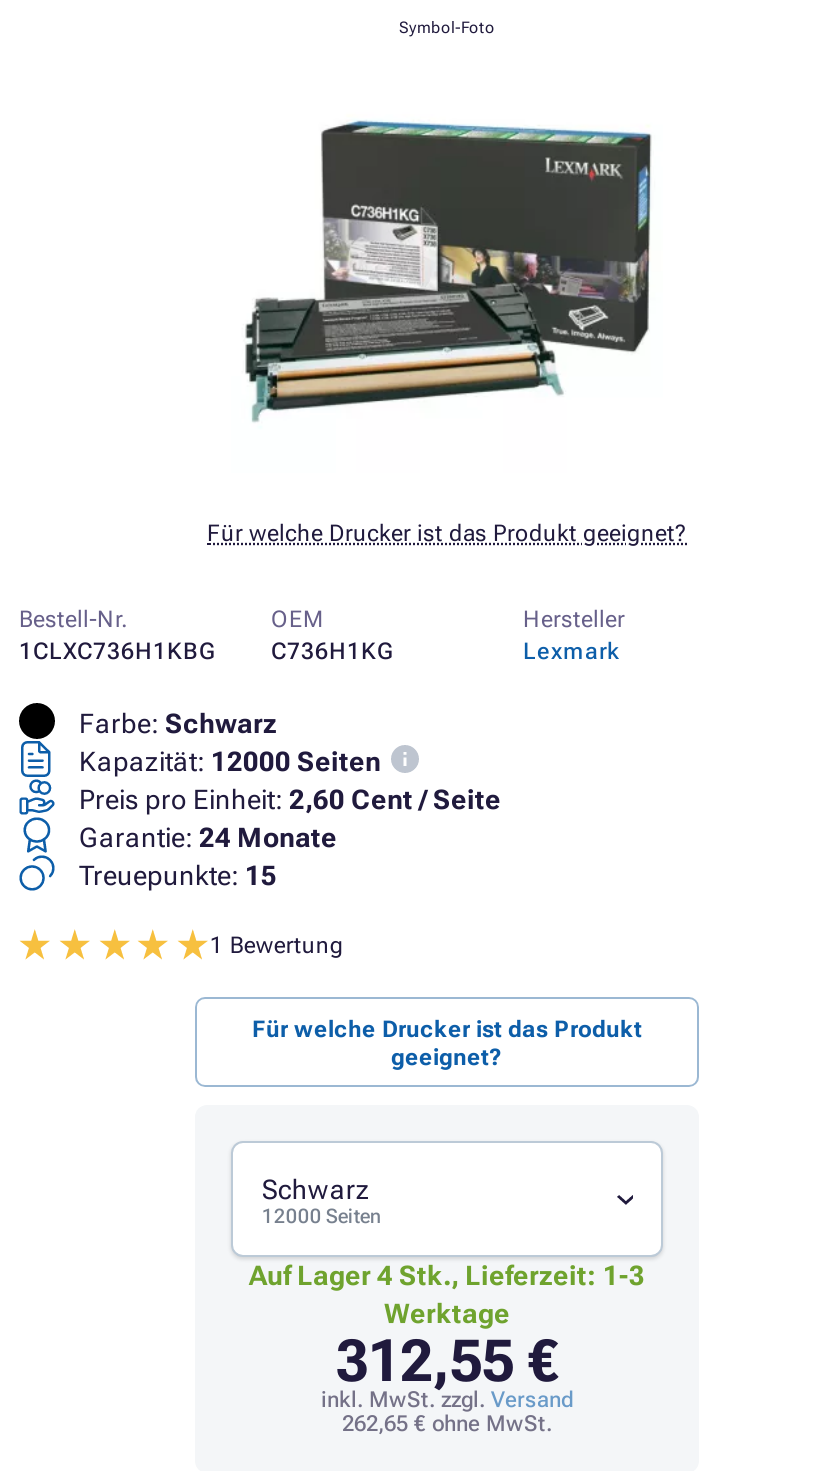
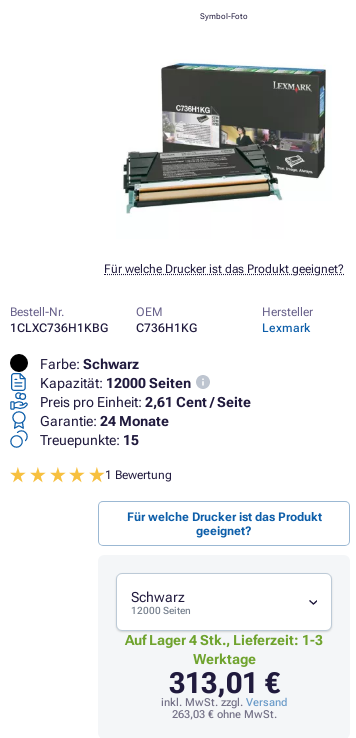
- Preis pro Einheit: 2,60 Cent / Seite
+ Preis pro Einheit: 2,61 Cent / Seite

- 312,55 €
+ 313,01 €

- 262,65 €ohne MwSt.
+ 263,03 €ohne MwSt.
